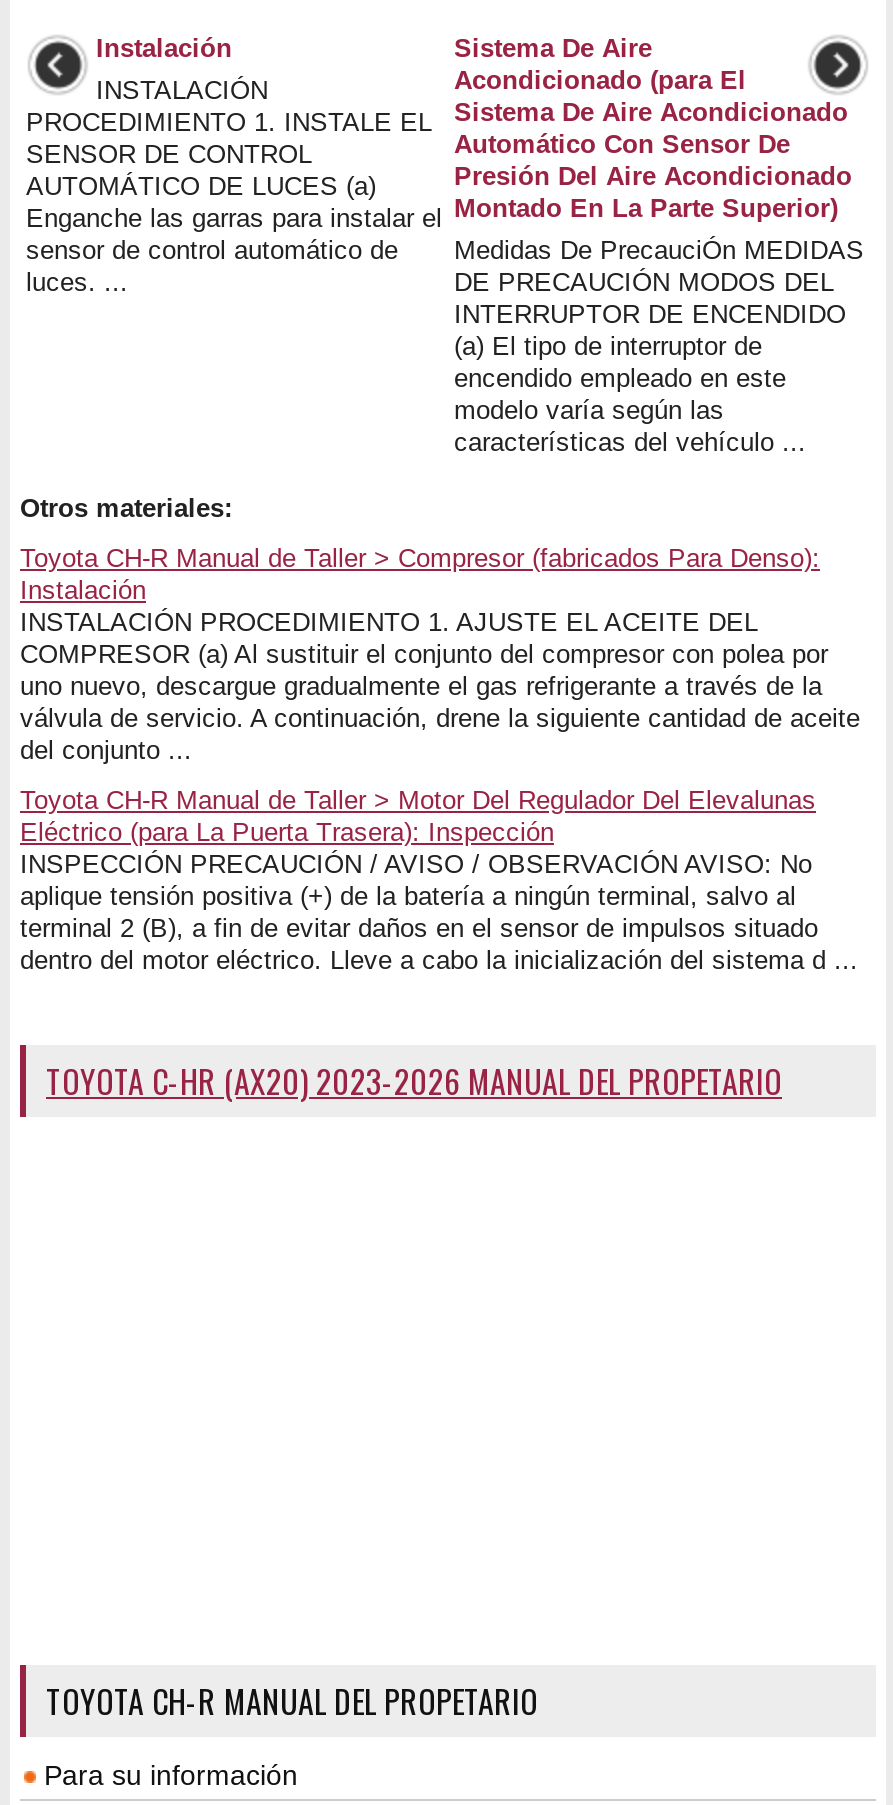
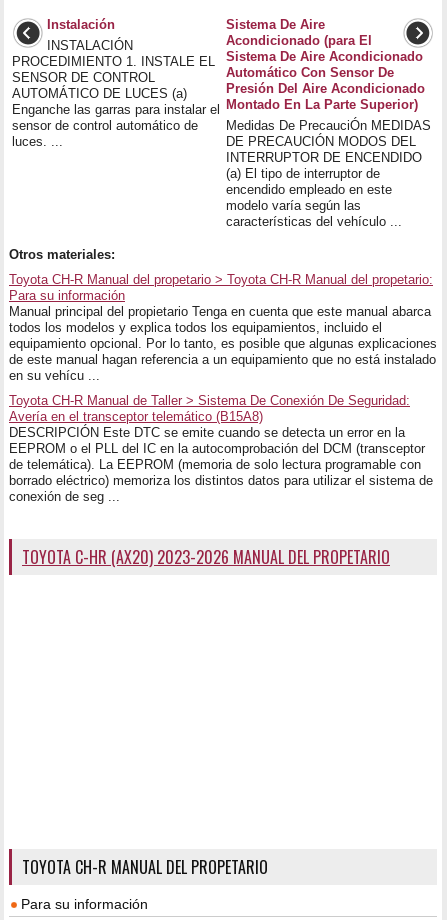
- Toyota CH-R Manual de Taller > Compresor (fabricados Para Denso):
- Instalación
- INSTALACIÓN PROCEDIMIENTO 1. AJUSTE EL ACEITE DEL
- COMPRESOR (a) Al sustituir el conjunto del compresor con polea por
- uno nuevo, descargue gradualmente el gas refrigerante a través de la
- válvula de servicio. A continuación, drene la siguiente cantidad de aceite
- del conjunto ...
+ Toyota CH-R Manual del propetario > Toyota CH-R Manual del propetario:
+ Para su información
+ Manual principal del propietario Tenga en cuenta que este manual abarca
+ todos los modelos y explica todos los equipamientos, incluido el
+ equipamiento opcional. Por lo tanto, es posible que algunas explicaciones
+ de este manual hagan referencia a un equipamiento que no está instalado
+ en su vehícu ...

- Toyota CH-R Manual de Taller > Motor Del Regulador Del Elevalunas
- Eléctrico (para La Puerta Trasera): Inspección
- INSPECCIÓN PRECAUCIÓN / AVISO / OBSERVACIÓN AVISO: No
- aplique tensión positiva (+) de la batería a ningún terminal, salvo al
- terminal 2 (B), a fin de evitar daños en el sensor de impulsos situado
- dentro del motor eléctrico. Lleve a cabo la inicialización del sistema d ...
+ Toyota CH-R Manual de Taller > Sistema De Conexión De Seguridad:
+ Avería en el transceptor telemático (B15A8)
+ DESCRIPCIÓN Este DTC se emite cuando se detecta un error en la
+ EEPROM o el PLL del IC en la autocomprobación del DCM (transceptor
+ de telemática). La EEPROM (memoria de solo lectura programable con
+ borrado eléctrico) memoriza los distintos datos para utilizar el sistema de
+ conexión de seg ...
